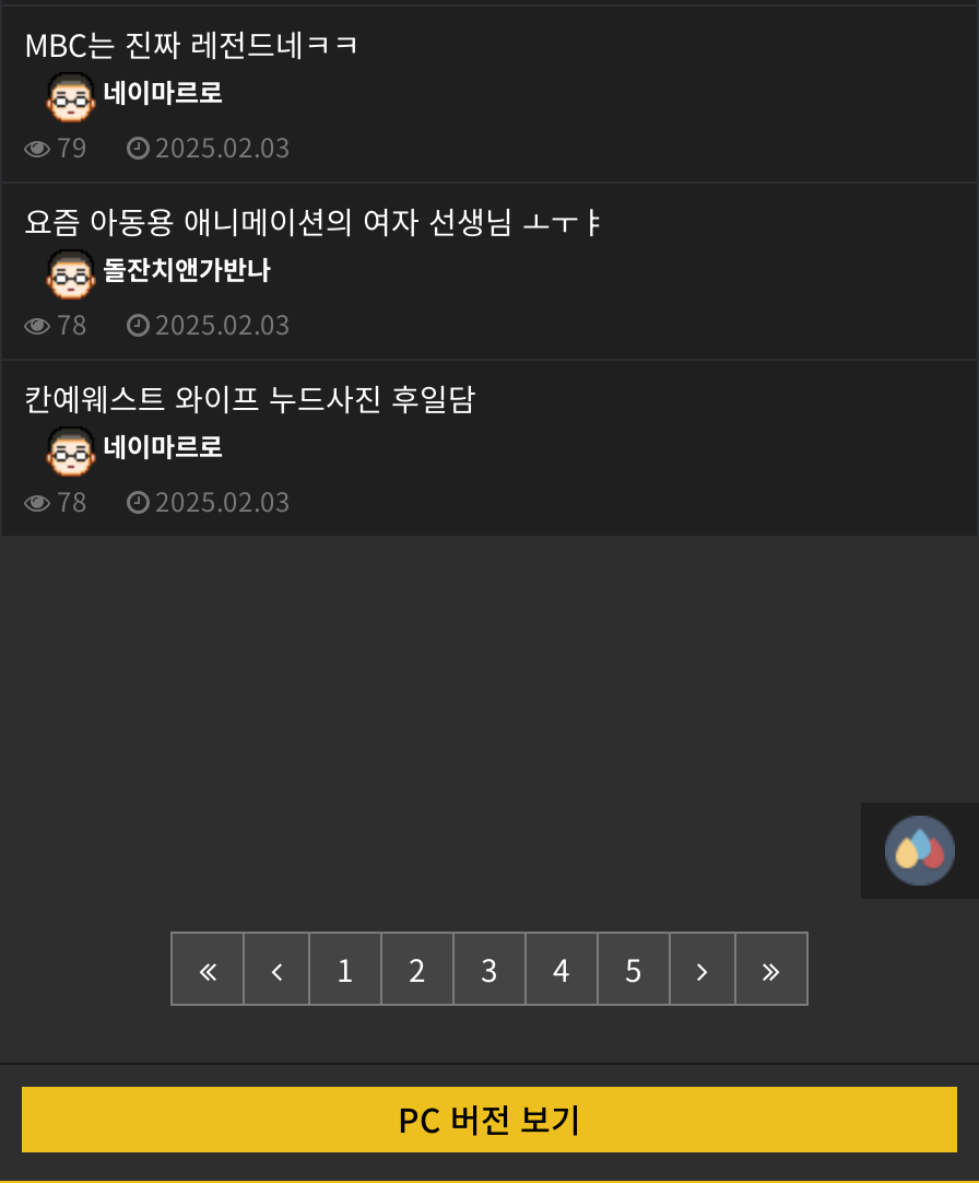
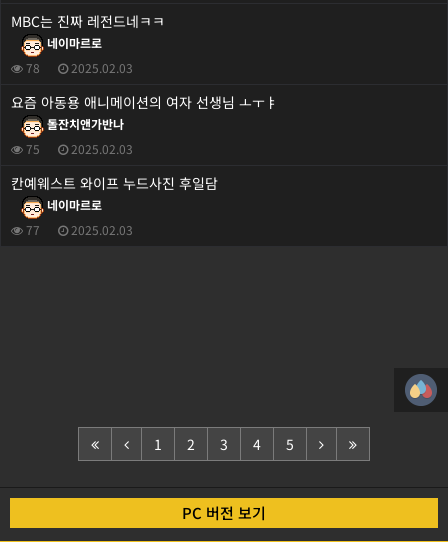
- 79 2025.02.03
+ 78 2025.02.03

- 78 2025.02.03
+ 75 2025.02.03

- 78 2025.02.03
+ 77 2025.02.03
